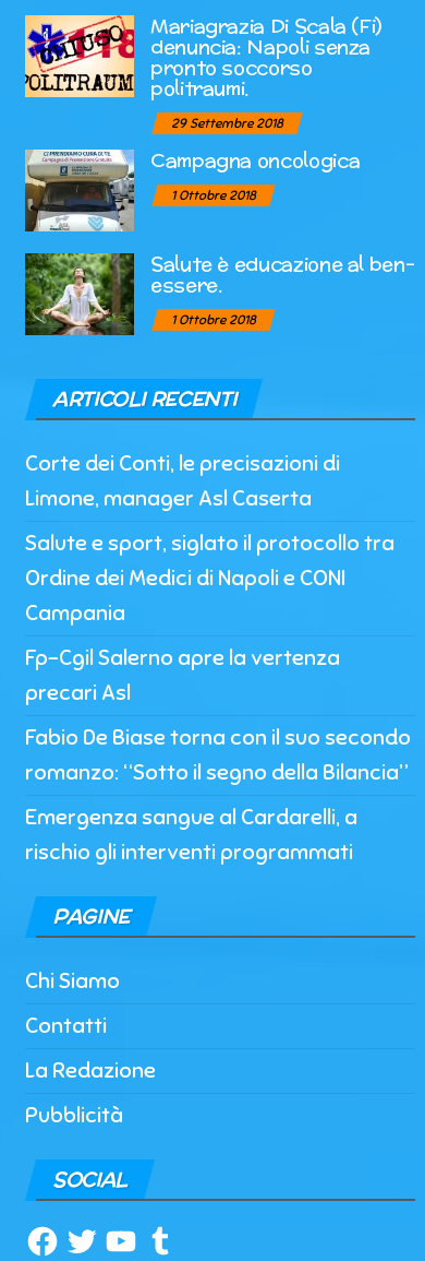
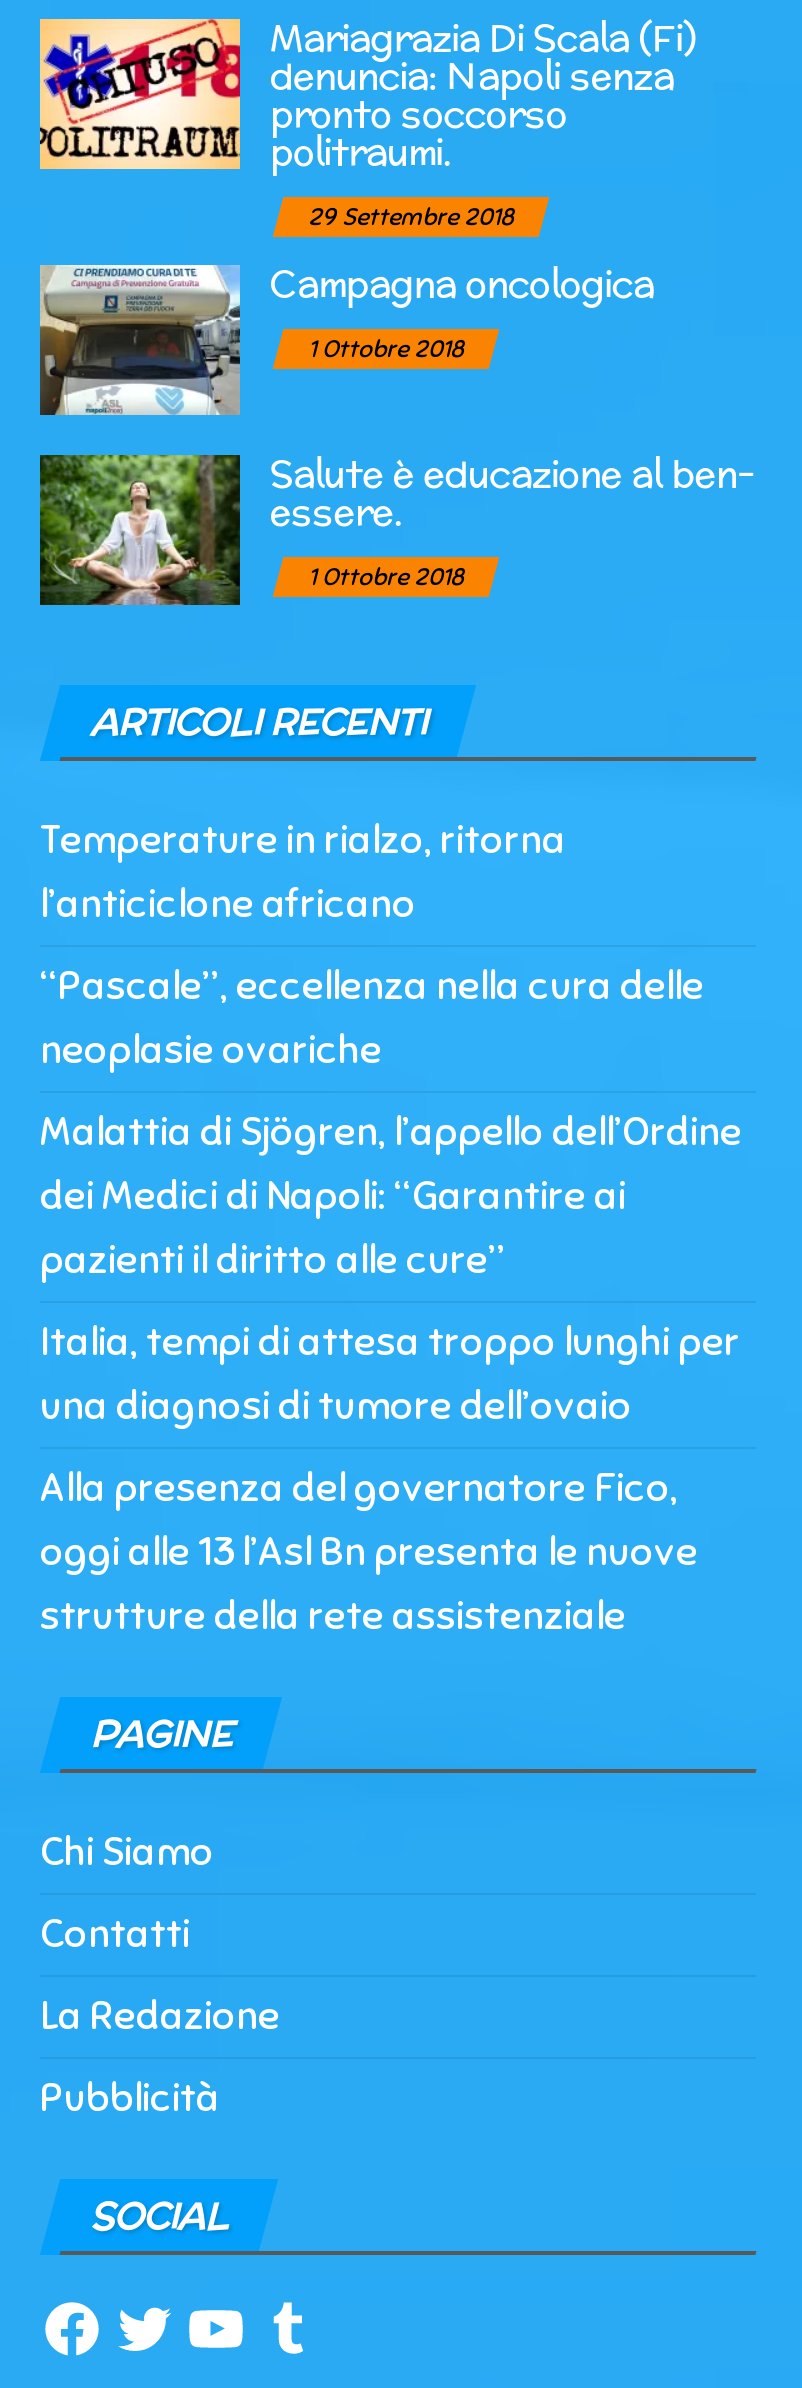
- Corte dei Conti, le precisazioni di
- Limone, manager Asl Caserta
+ Temperature in rialzo, ritorna
+ l’anticiclone africano

- Salute e sport, siglato il protocollo tra
- Ordine dei Medici di Napoli e CONI
- Campania
+ “Pascale”, eccellenza nella cura delle
+ neoplasie ovariche

- Fp-Cgil Salerno apre la vertenza
- precari Asl
+ Malattia di Sjögren, l’appello dell’Ordine
+ dei Medici di Napoli: “Garantire ai
+ pazienti il diritto alle cure”

- Fabio De Biase torna con il suo secondo
- romanzo: “Sotto il segno della Bilancia”
+ Italia, tempi di attesa troppo lunghi per
+ una diagnosi di tumore dell’ovaio

- Emergenza sangue al Cardarelli, a
- rischio gli interventi programmati
+ Alla presenza del governatore Fico,
+ oggi alle 13 l’Asl Bn presenta le nuove
+ strutture della rete assistenziale
